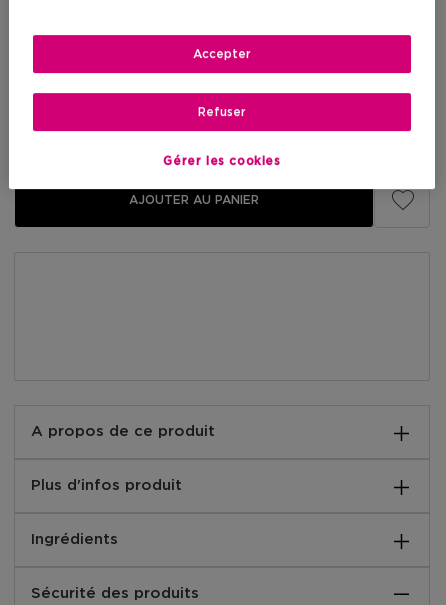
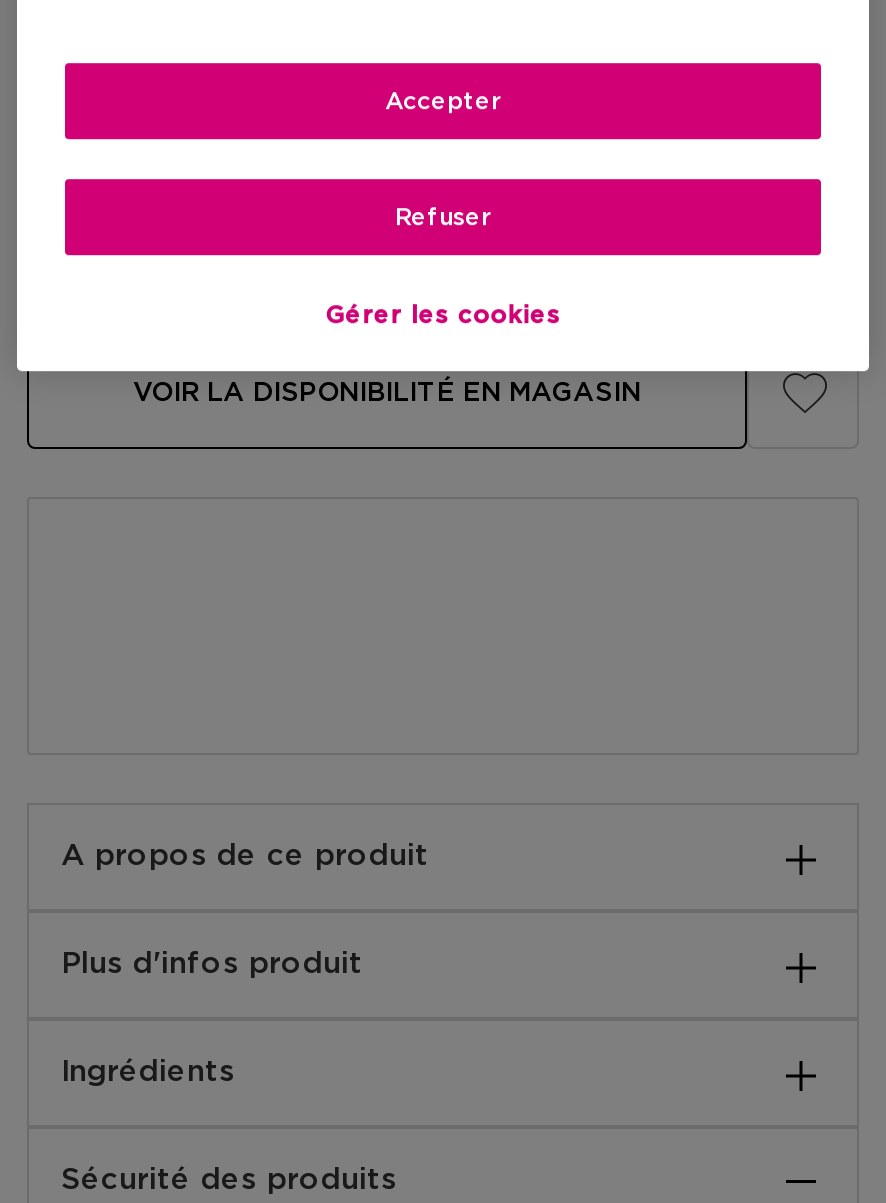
- AJOUTER AU PANIER
+ VOIR LA DISPONIBILITÉ EN MAGASIN
